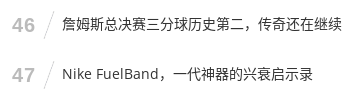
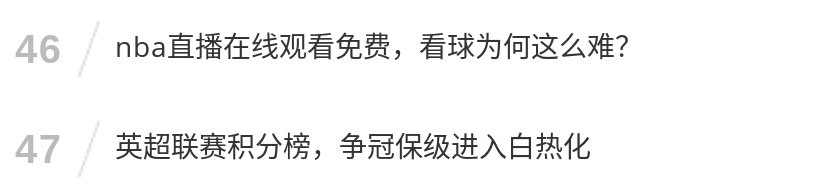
- 詹姆斯总决赛三分球历史第二，传奇还在继续
+ nba直播在线观看免费，看球为何这么难？

- Nike FuelBand，一代神器的兴衰启示录
+ 英超联赛积分榜，争冠保级进入白热化
